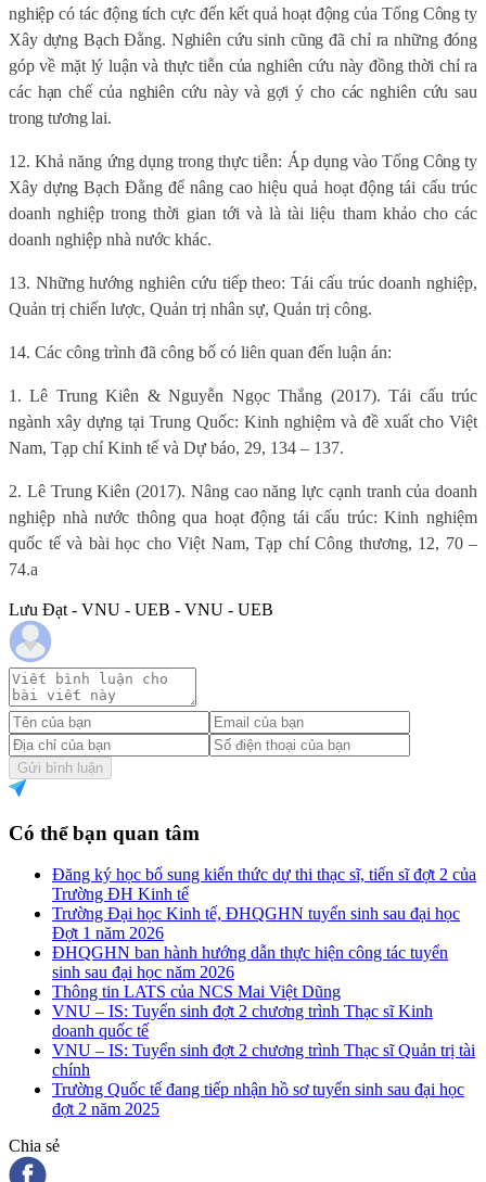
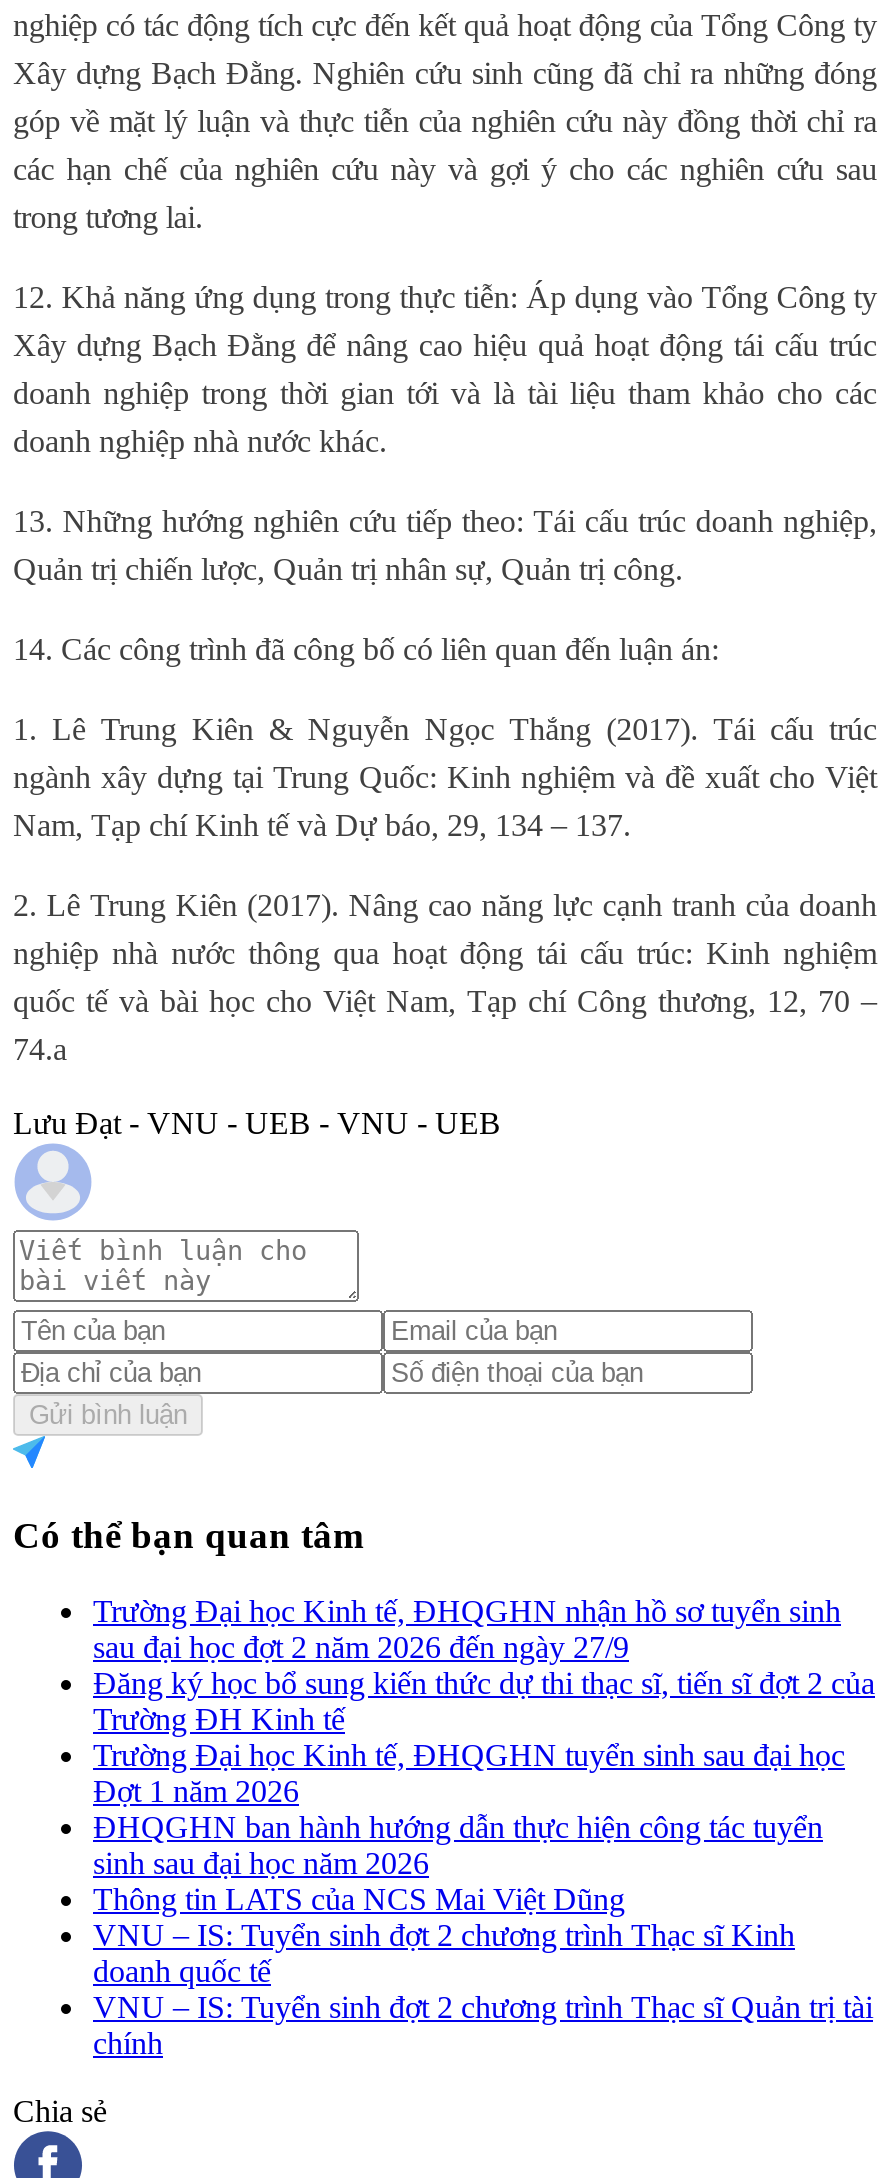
+ Trường Đại học Kinh tế, ĐHQGHN nhận hồ sơ tuyển sinh
+ sau đại học đợt 2 năm 2026 đến ngày 27/9

moved down: Đăng ký học bổ sung kiến thức dự thi thạc sĩ, tiến sĩ đợt 2 của | Trường ĐH Kinh tế | Trường Đại học Kinh tế, ĐHQGHN tuyển sinh sau đại học | ... | VNU – IS: Tuyển sinh đợt 2 chương trình Thạc sĩ Quản trị tài | chính

- Trường Quốc tế đang tiếp nhận hồ sơ tuyển sinh sau đại học
- đợt 2 năm 2025
